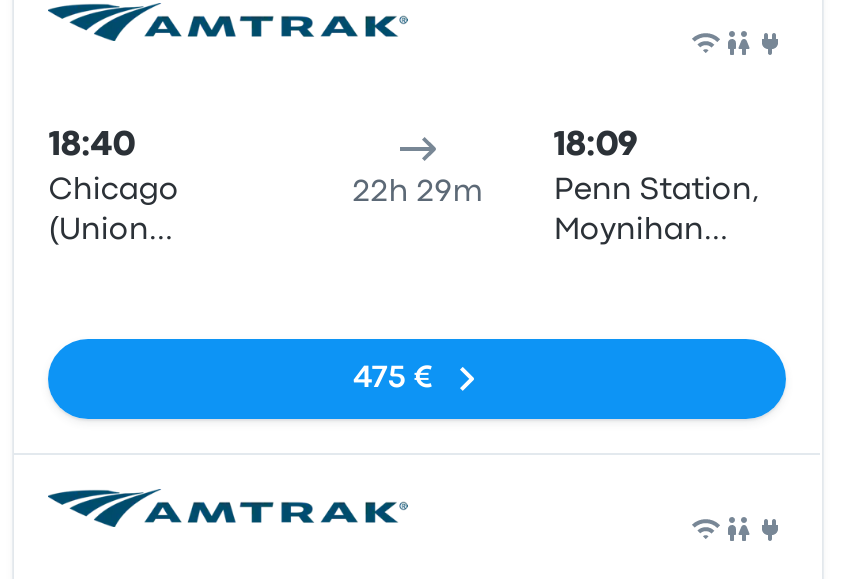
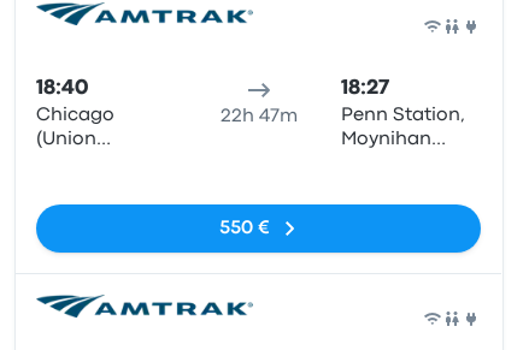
- 18:09
+ 18:27

- 22h 29m
+ 22h 47m

- 475 €
+ 550 €
